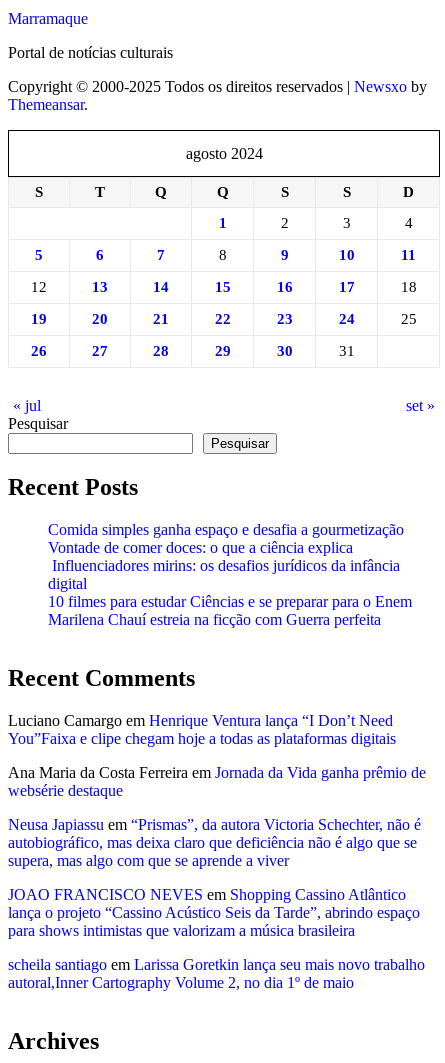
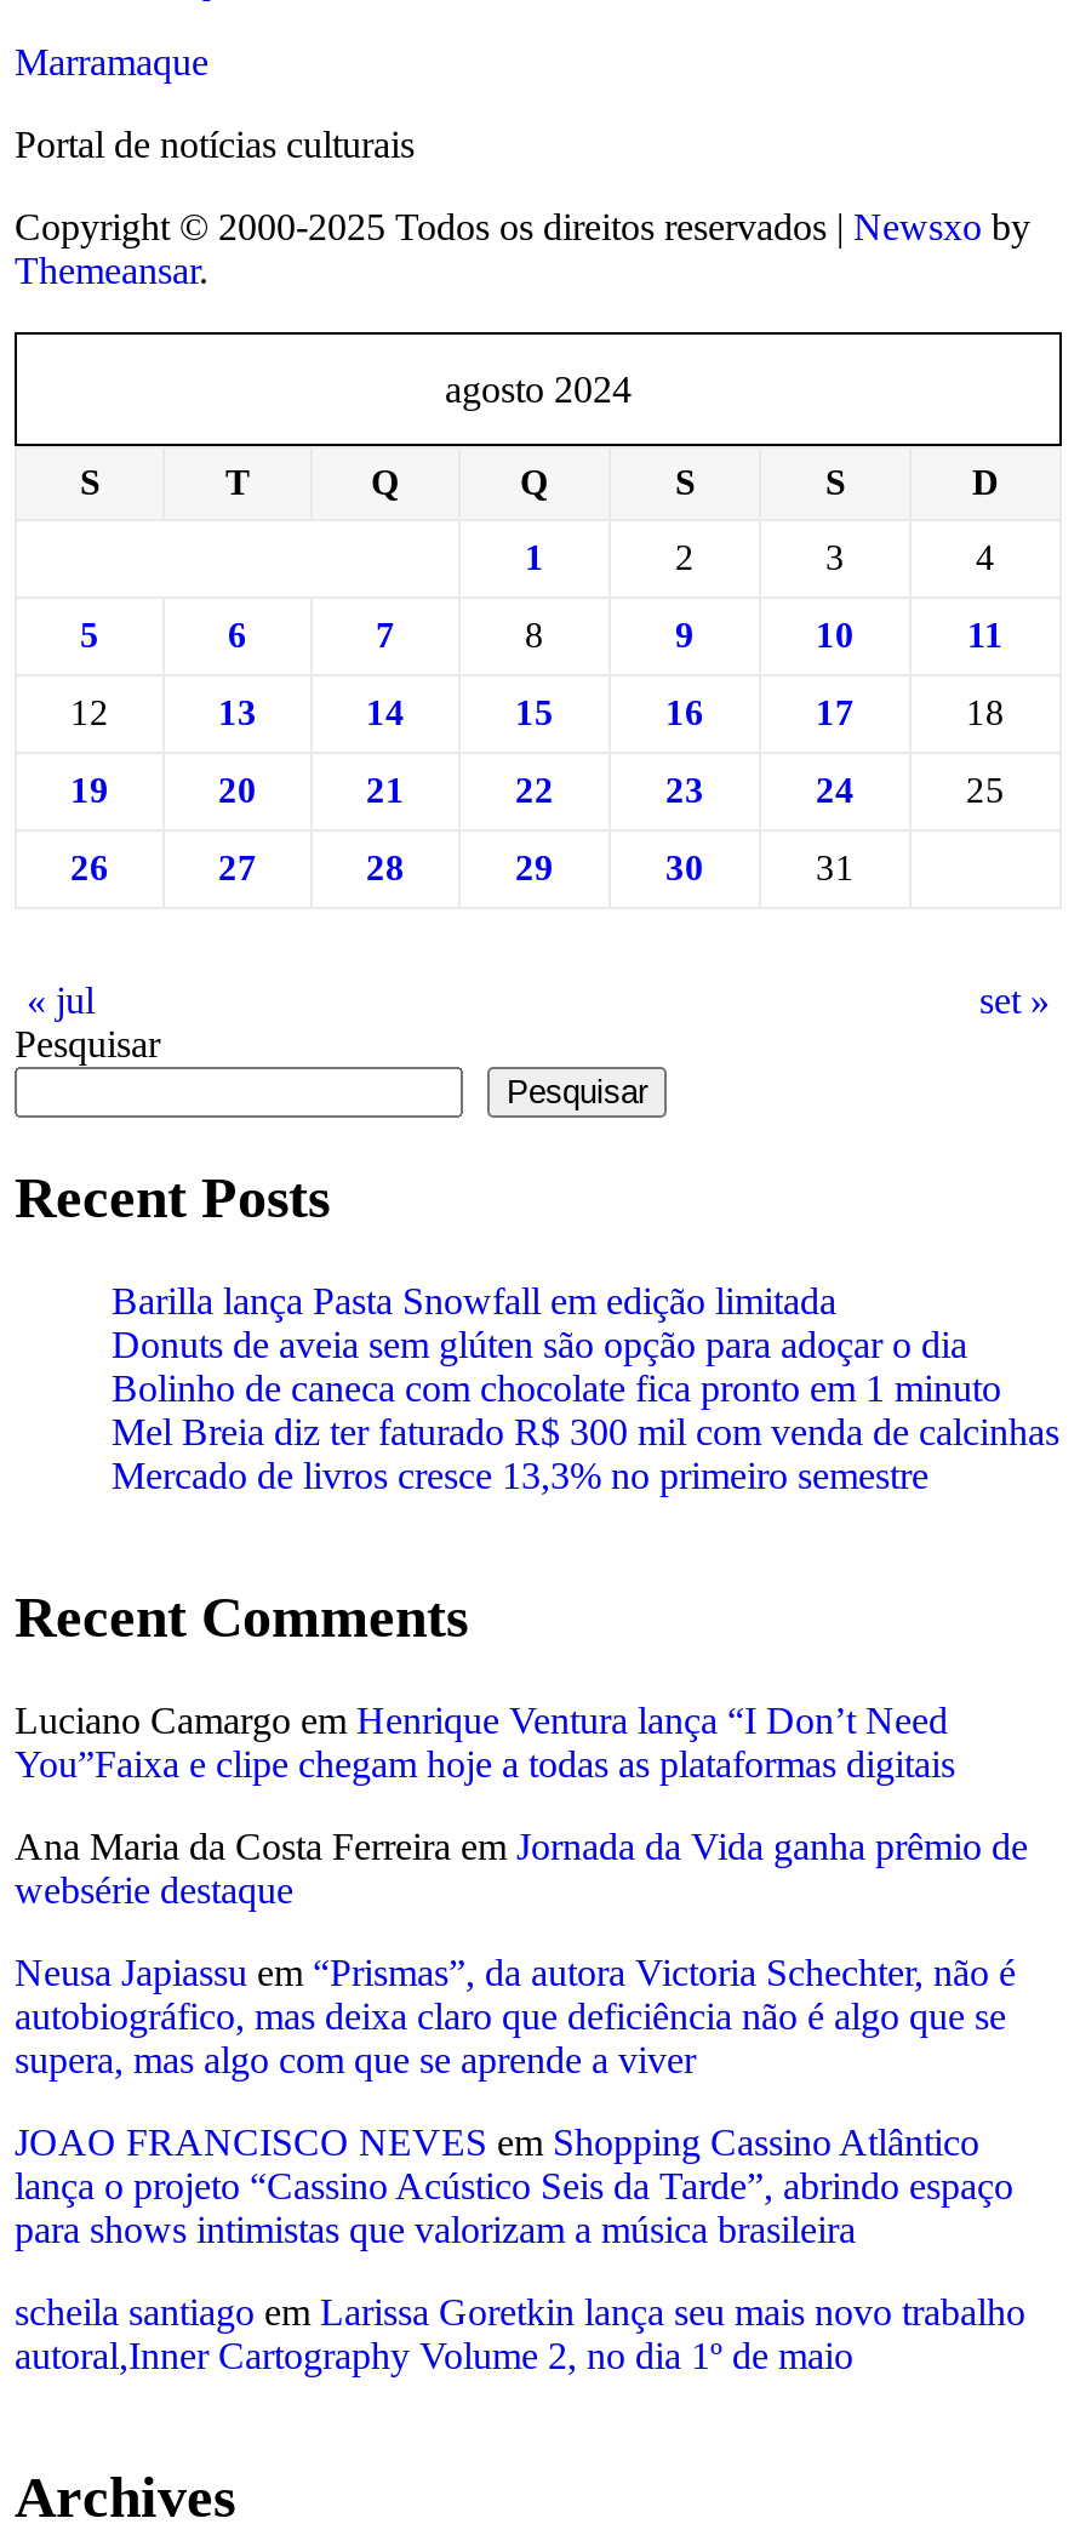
- Comida simples ganha espaço e desafia a gourmetização
- Vontade de comer doces: o que a ciência explica
- Influenciadores mirins: os desafios jurídicos da infância
- digital
- 10 filmes para estudar Ciências e se preparar para o Enem
- Marilena Chauí estreia na ficção com Guerra perfeita
+ Barilla lança Pasta Snowfall em edição limitada
+ Donuts de aveia sem glúten são opção para adoçar o dia
+ Bolinho de caneca com chocolate fica pronto em 1 minuto
+ Mel Breia diz ter faturado R$ 300 mil com venda de calcinhas
+ Mercado de livros cresce 13,3% no primeiro semestre
